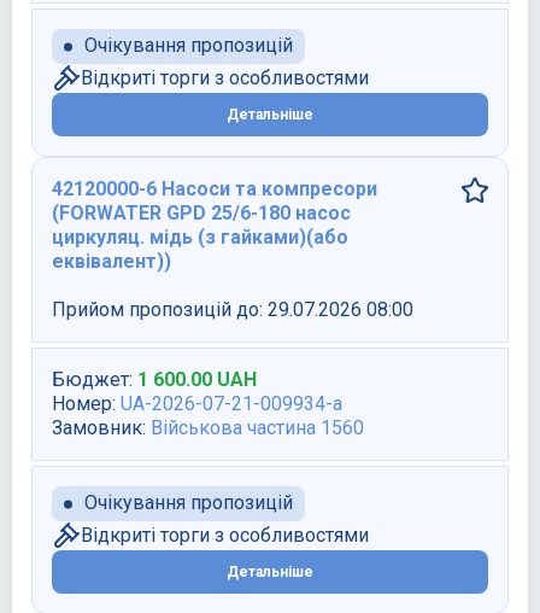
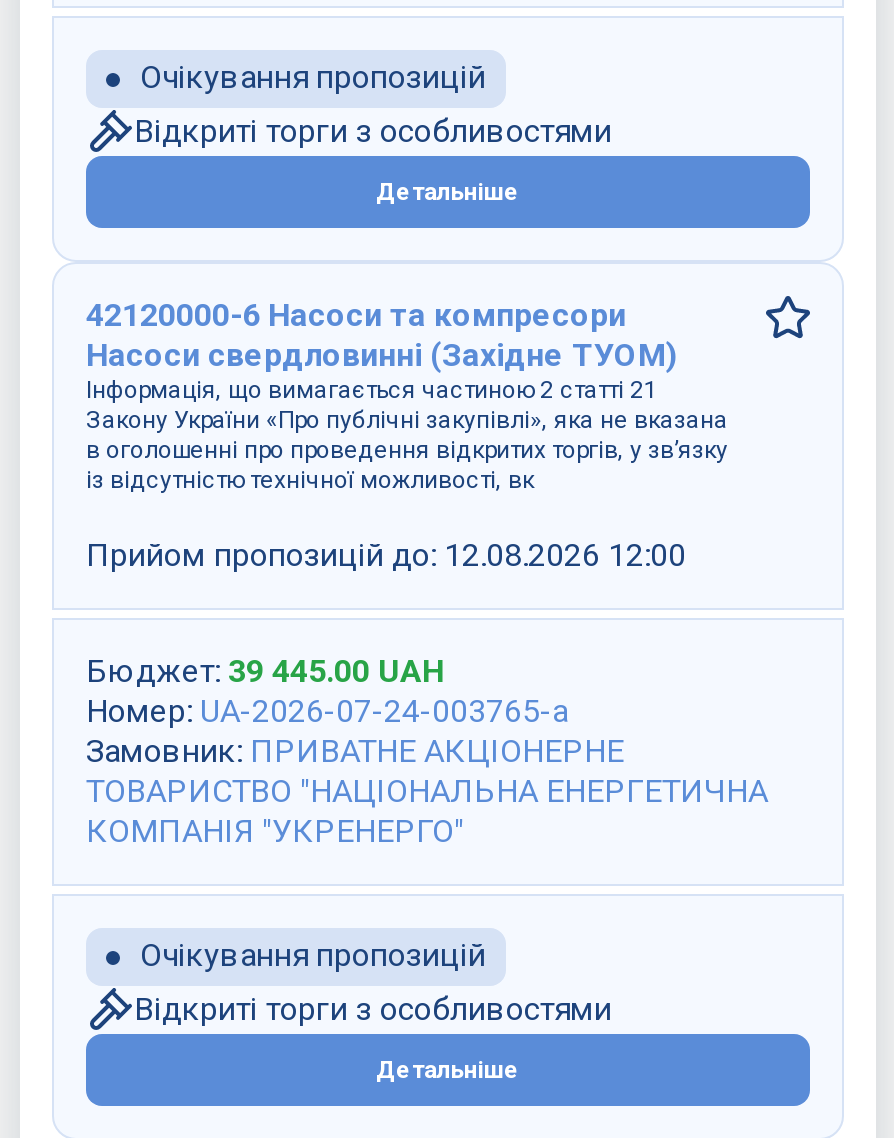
- (FORWATER GPD 25/6-180 насос
- циркуляц. мідь (з гайками)(або
- еквівалент))
+ Насоси свердловинні (Західне ТУОМ)
+ Інформація, що вимагається частиною 2 статті 21
+ Закону України «Про публічні закупівлі», яка не вказана
+ в оголошенні про проведення відкритих торгів, у зв’язку
+ із відсутністю технічної можливості, вк

- Прийом пропозицій до: 29.07.2026 08:00
+ Прийом пропозицій до: 12.08.2026 12:00

- Бюджет: 1 600.00 UAH
- Номер: UA-2026-07-21-009934-a
- Замовник: Військова частина 1560
+ Бюджет: 39 445.00 UAH
+ Номер: UA-2026-07-24-003765-a
+ Замовник: ПРИВАТНЕ АКЦІОНЕРНЕ
+ ТОВАРИСТВО "НАЦІОНАЛЬНА ЕНЕРГЕТИЧНА
+ КОМПАНІЯ "УКРЕНЕРГО"
